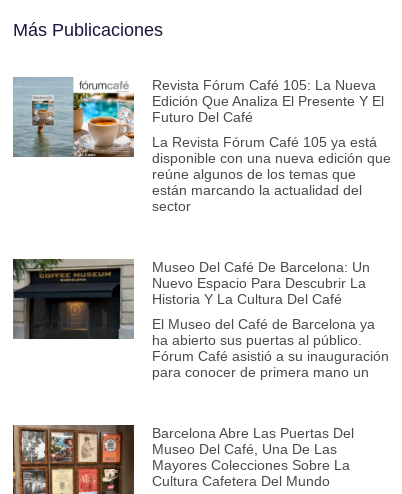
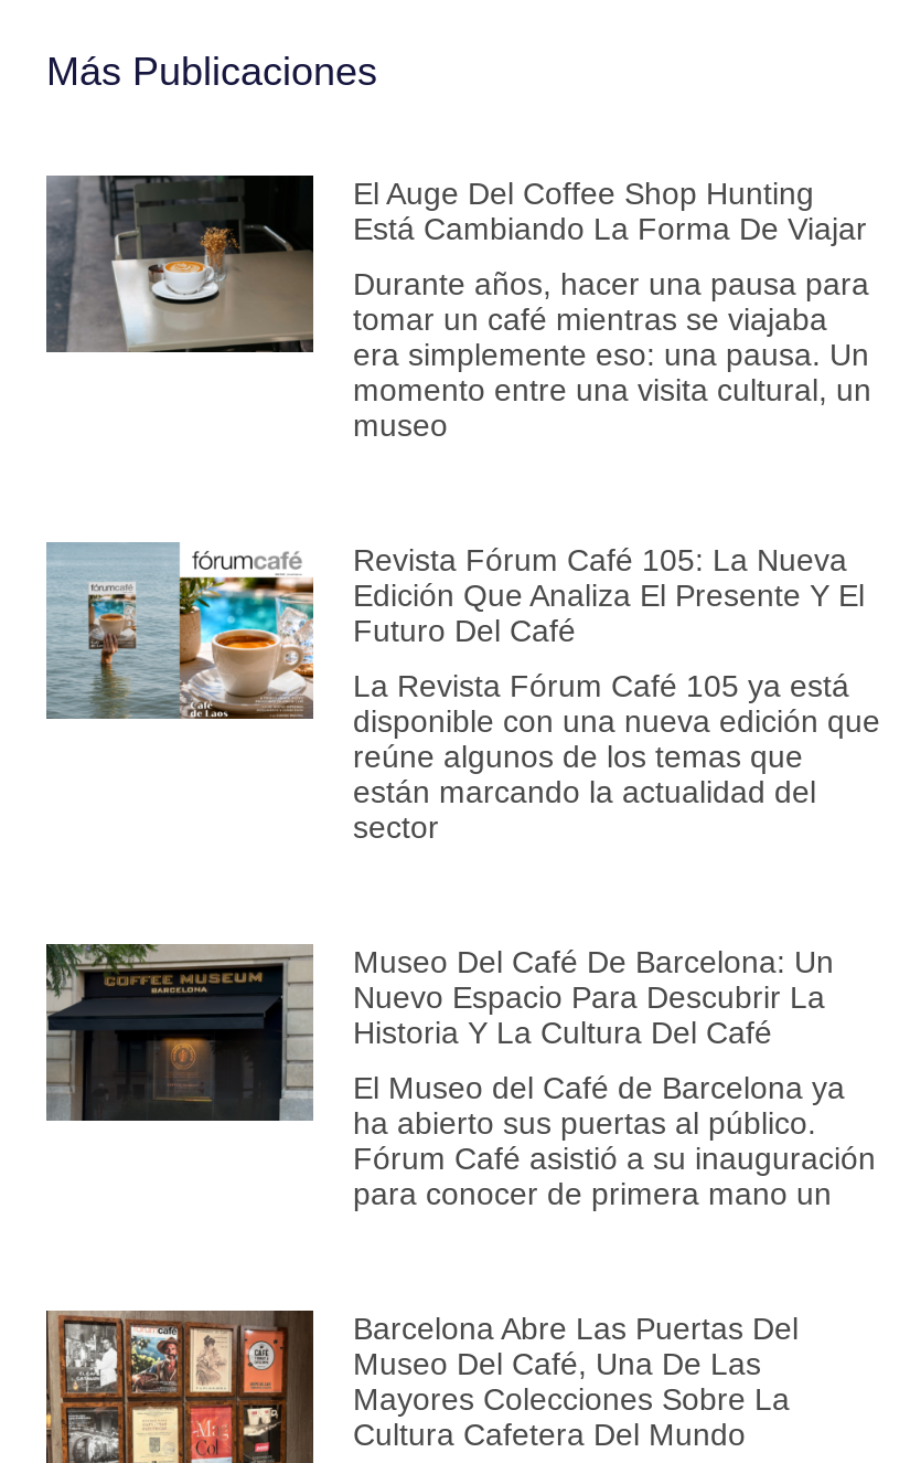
+ [image]
+ El Auge Del Coffee Shop Hunting
+ Está Cambiando La Forma De Viajar
+ Durante años, hacer una pausa para
+ tomar un café mientras se viajaba
+ era simplemente eso: una pausa. Un
+ momento entre una visita cultural, un
+ museo
